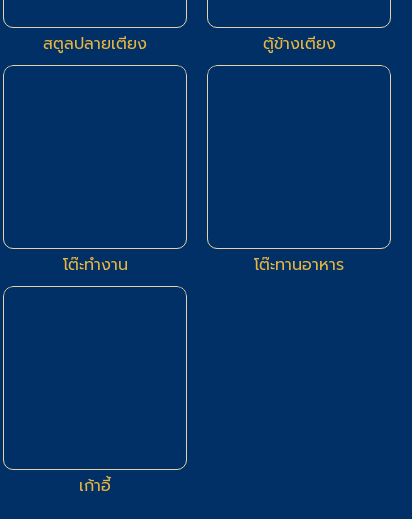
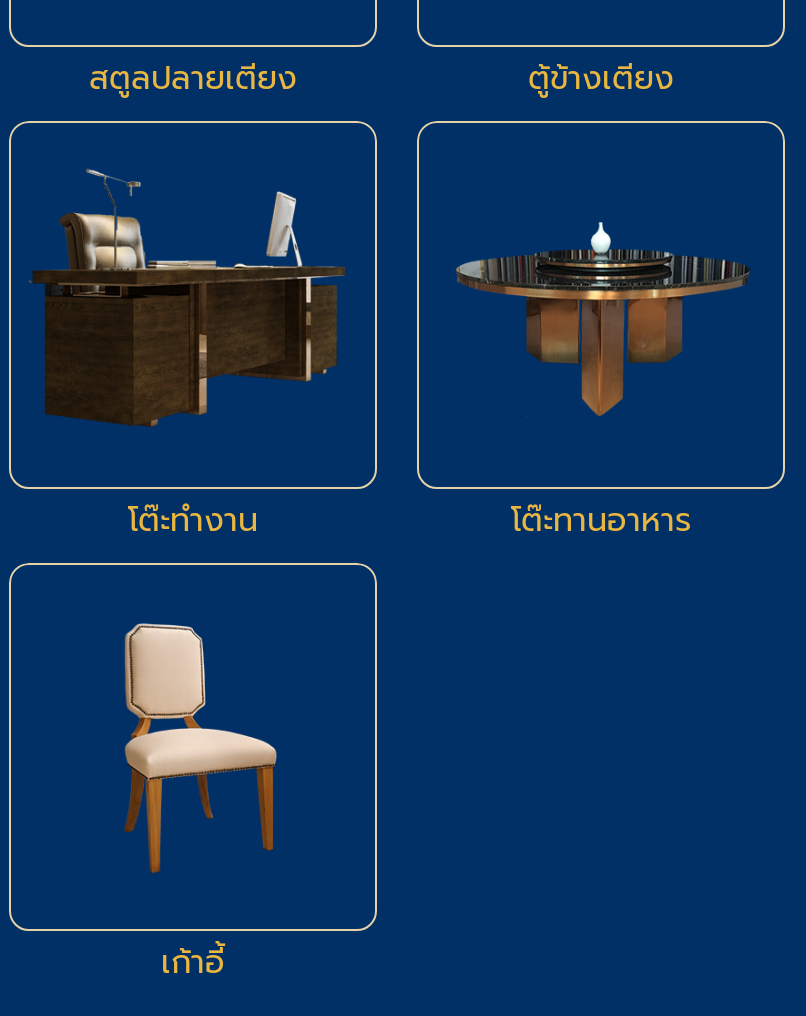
+ [image]

+ [image]

+ [image]
